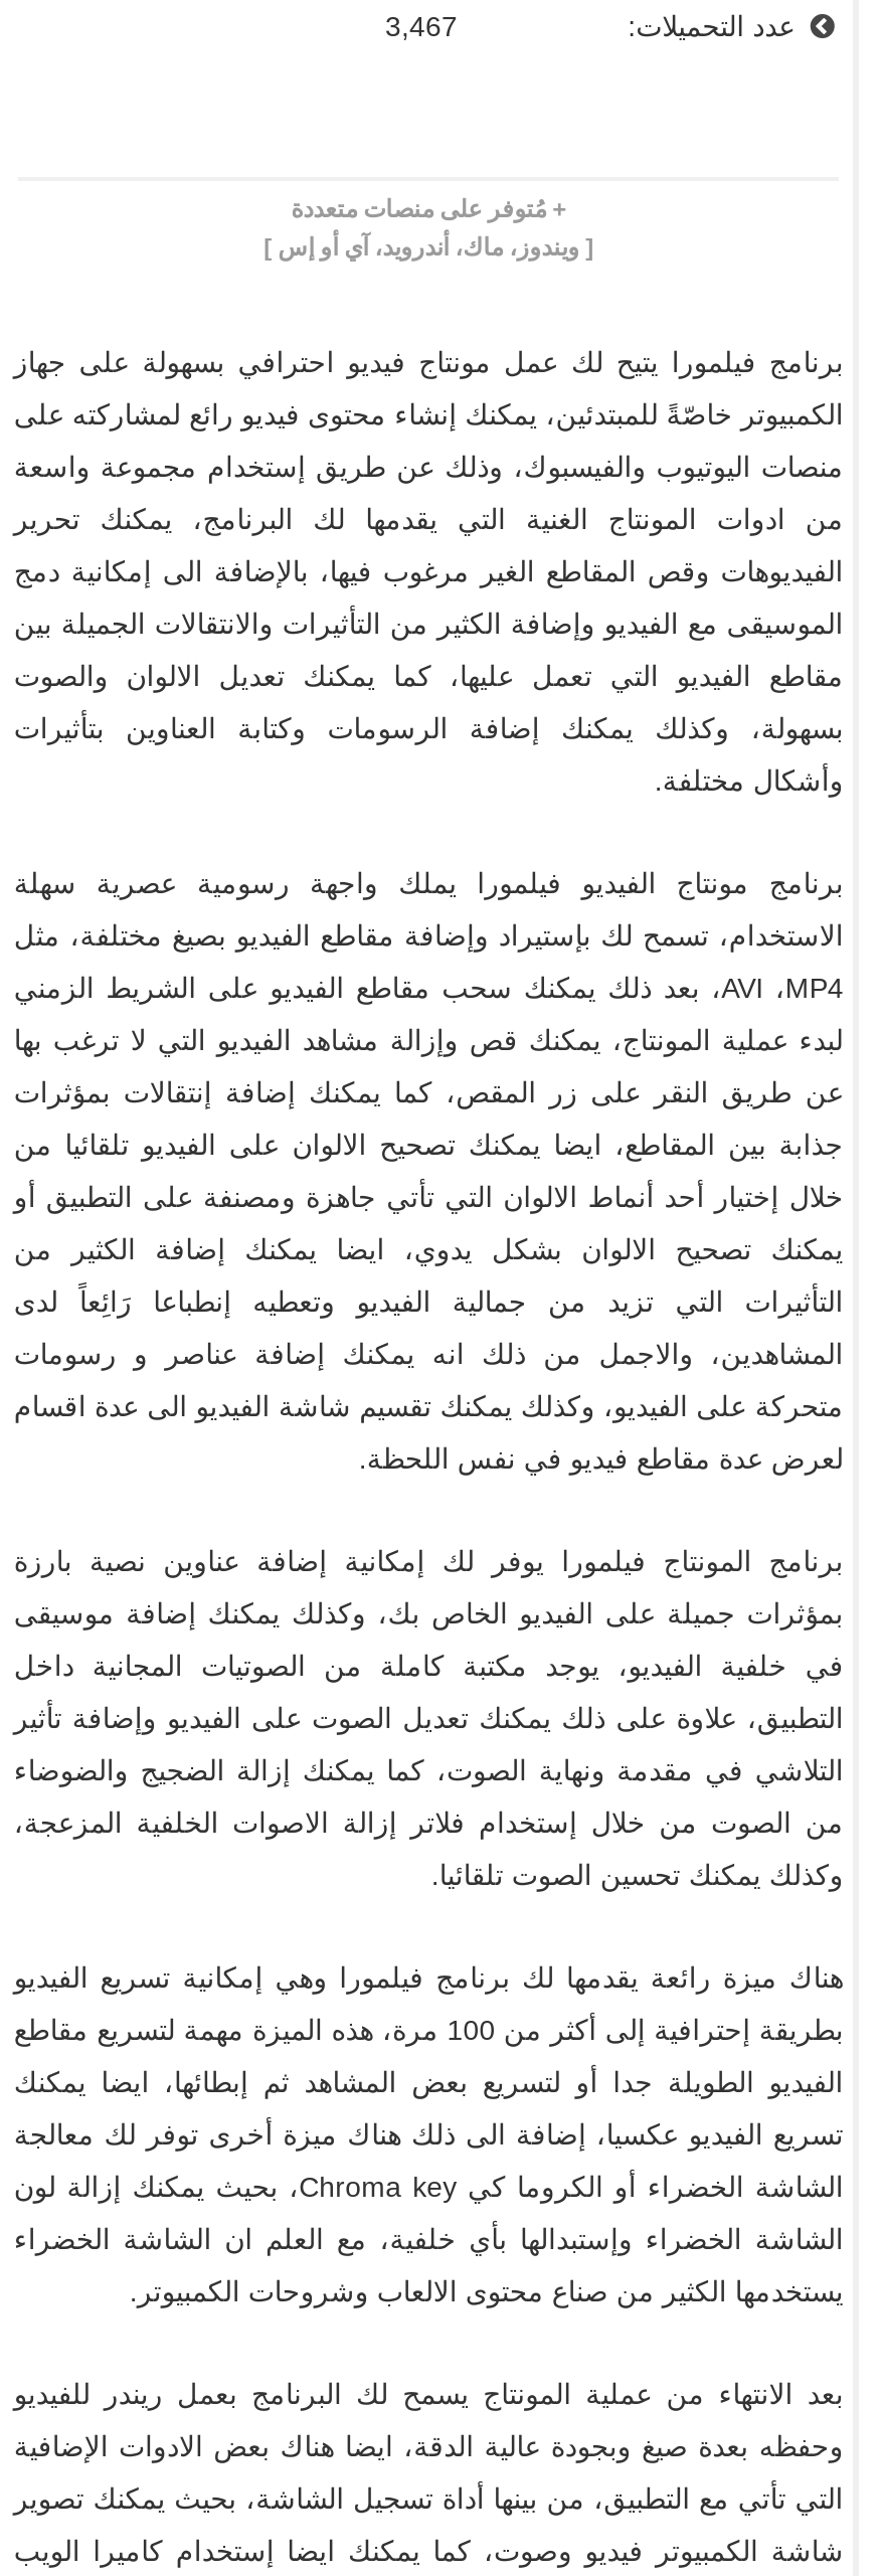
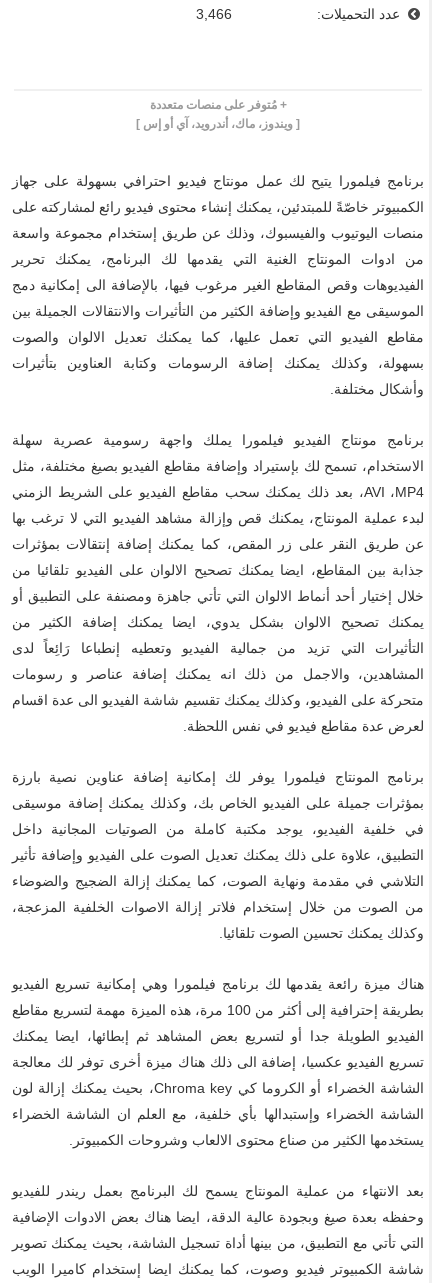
- 3,467
+ 3,466
